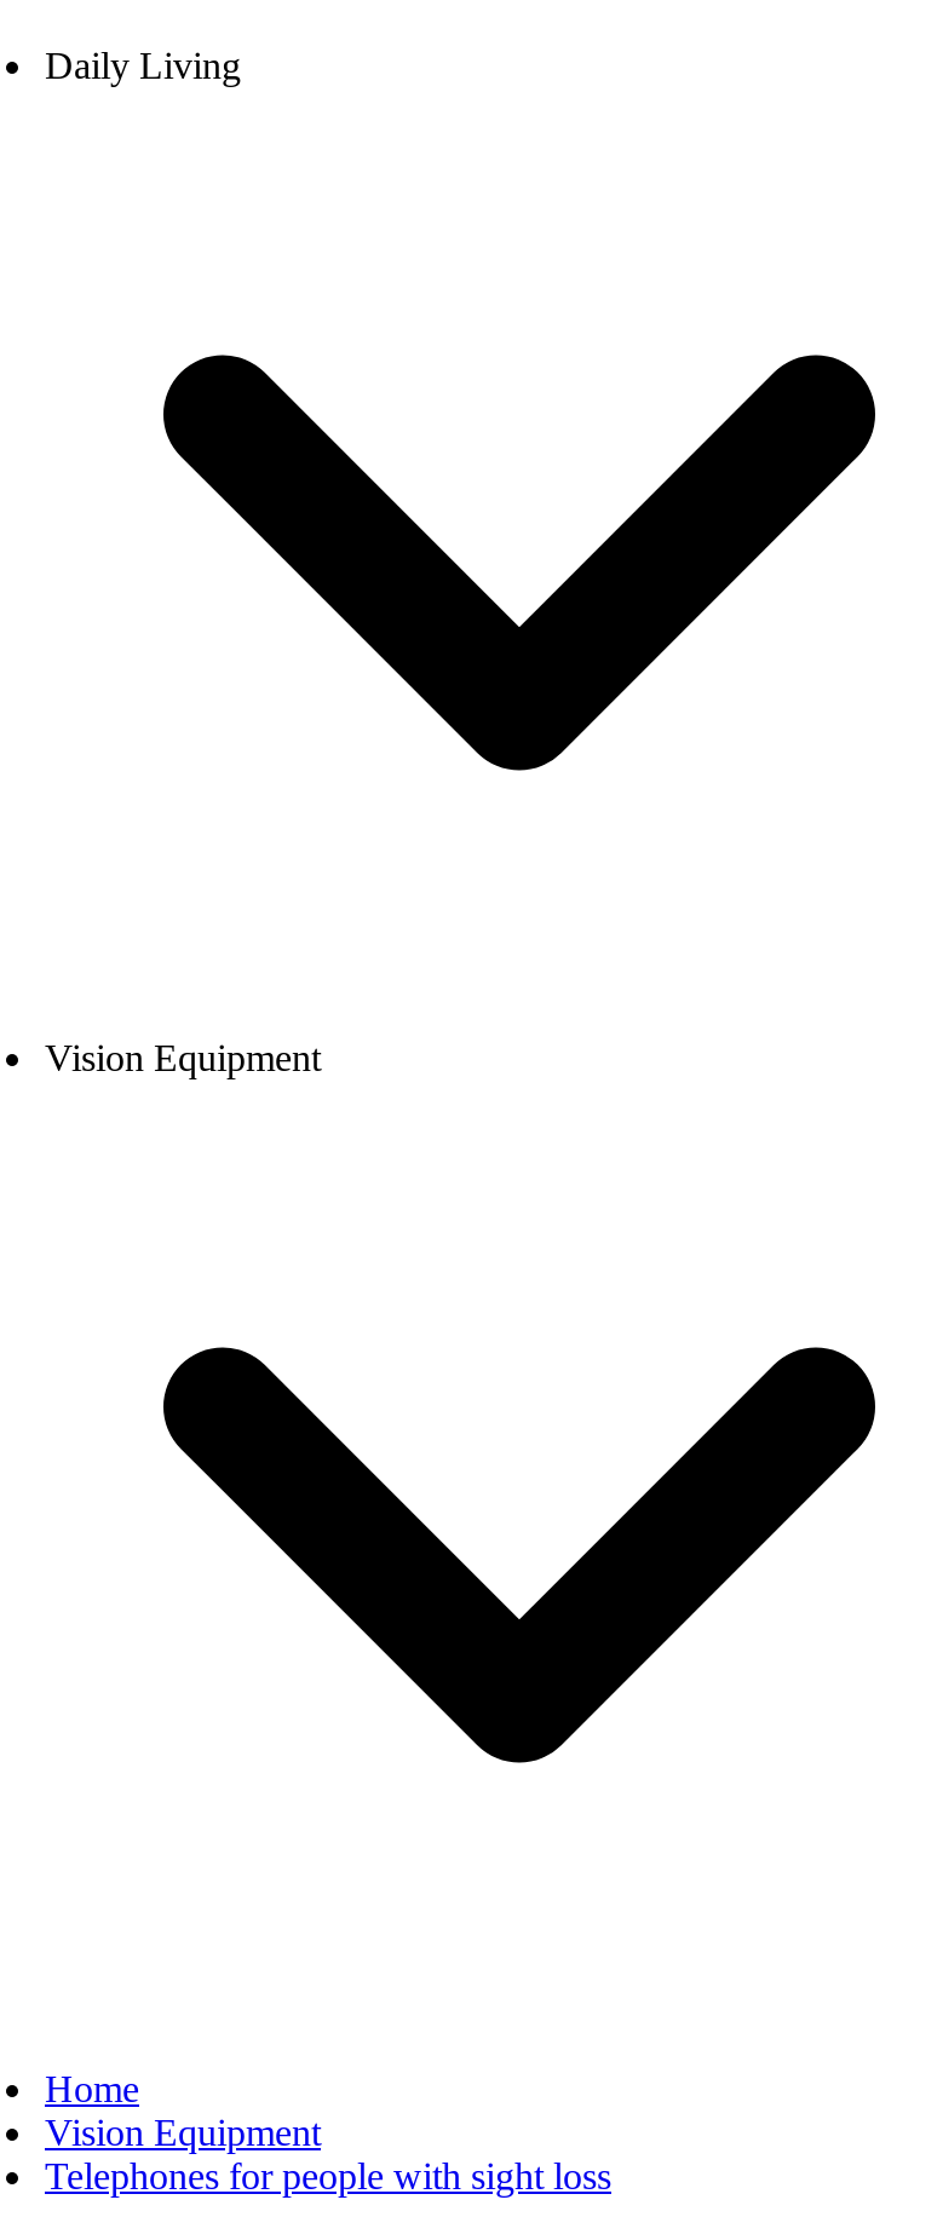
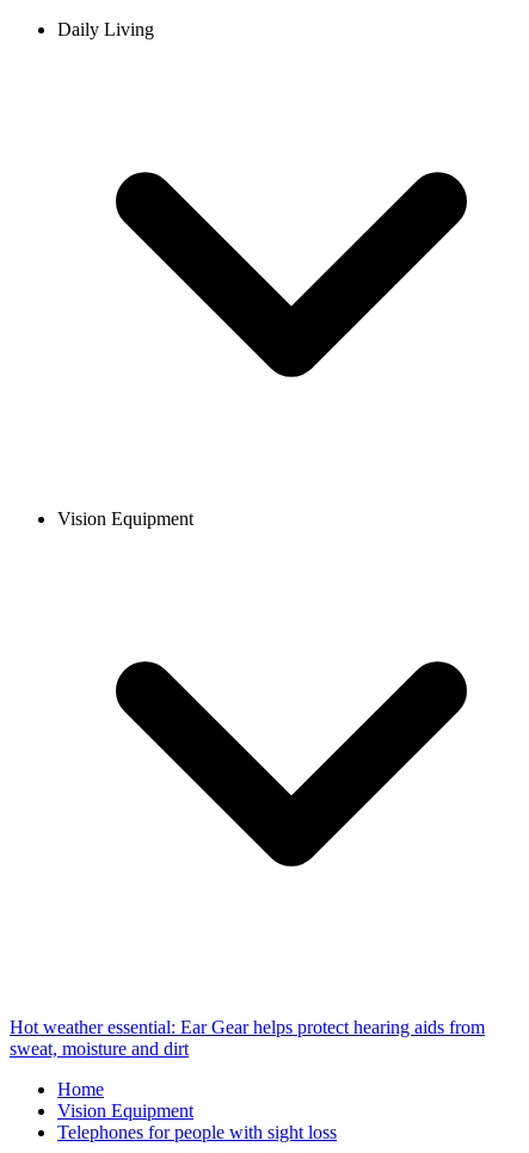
+ Hot weather essential: Ear Gear helps protect hearing aids from
+ sweat, moisture and dirt
